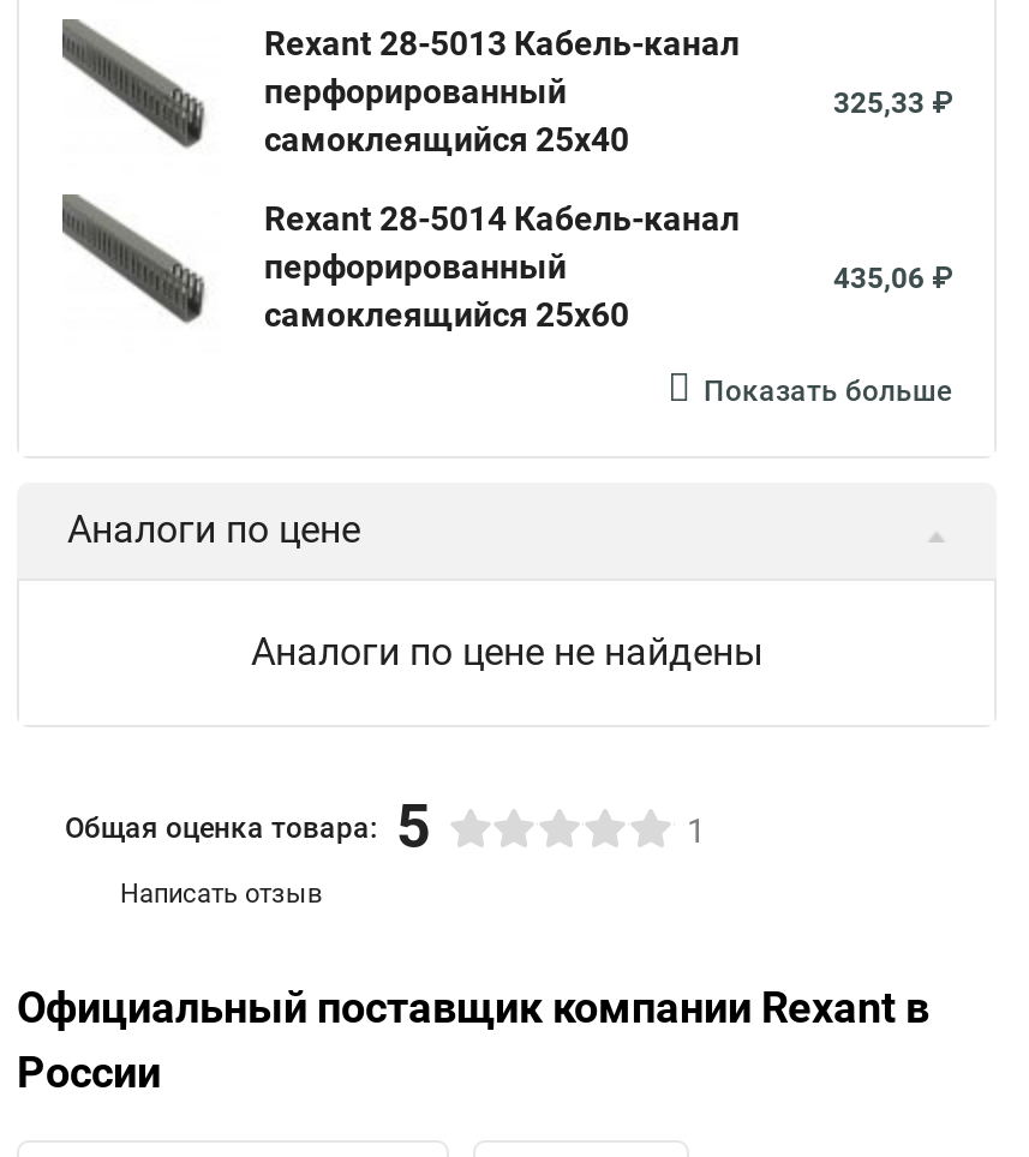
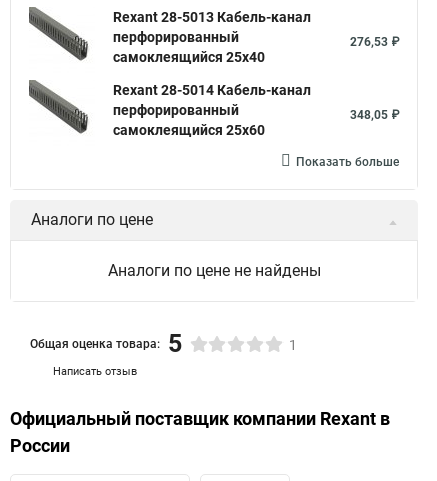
- 325,33 ₽
+ 276,53 ₽

- 435,06 ₽
+ 348,05 ₽
